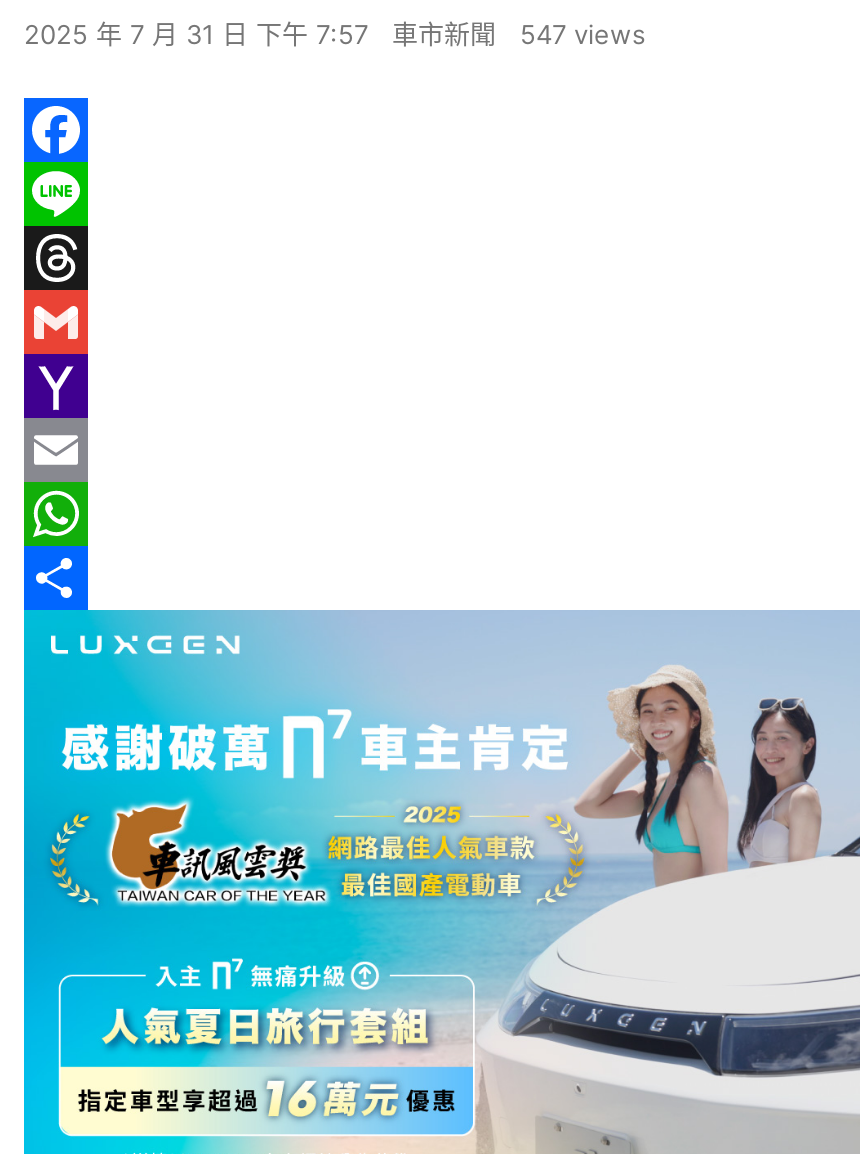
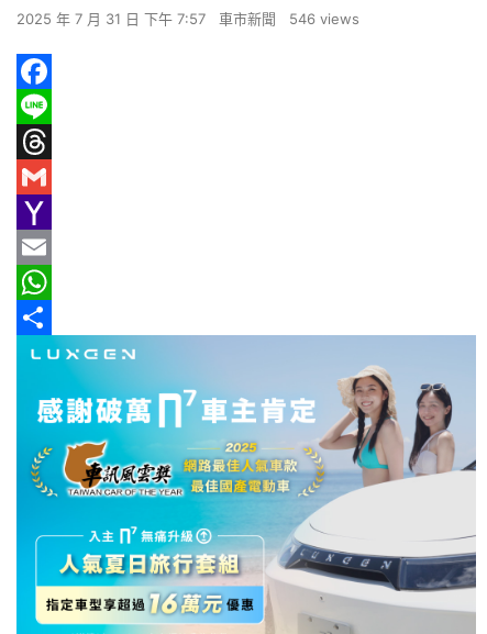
- 2025 年 7 月 31 日 下午 7:57 車市新聞 547 views
+ 2025 年 7 月 31 日 下午 7:57 車市新聞 546 views
